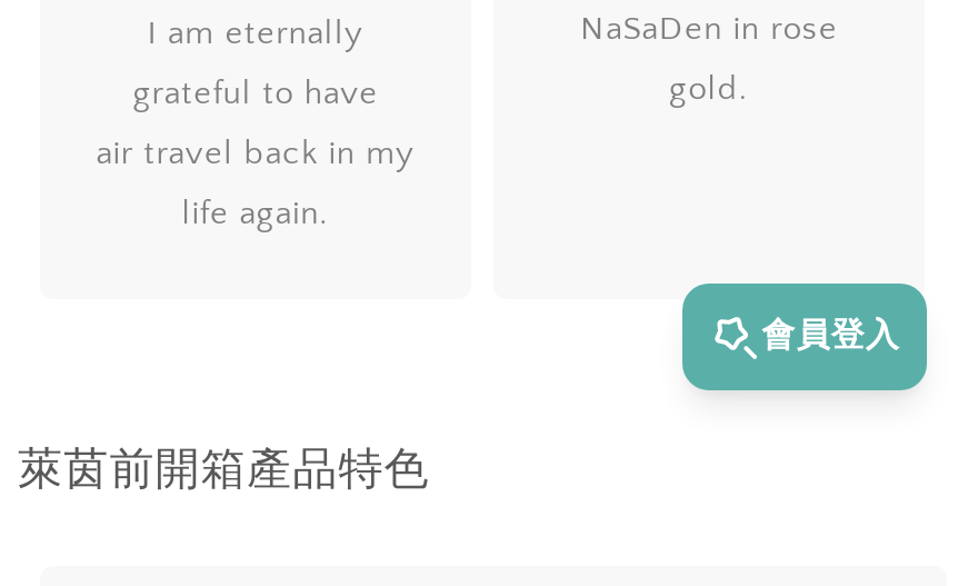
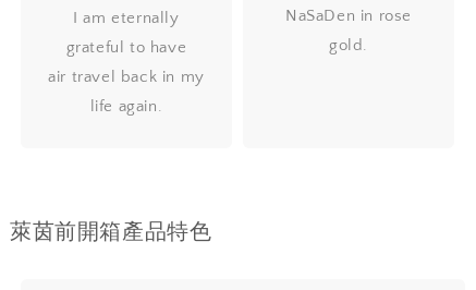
- [image]
